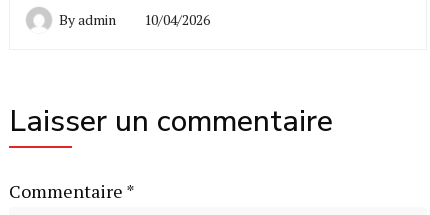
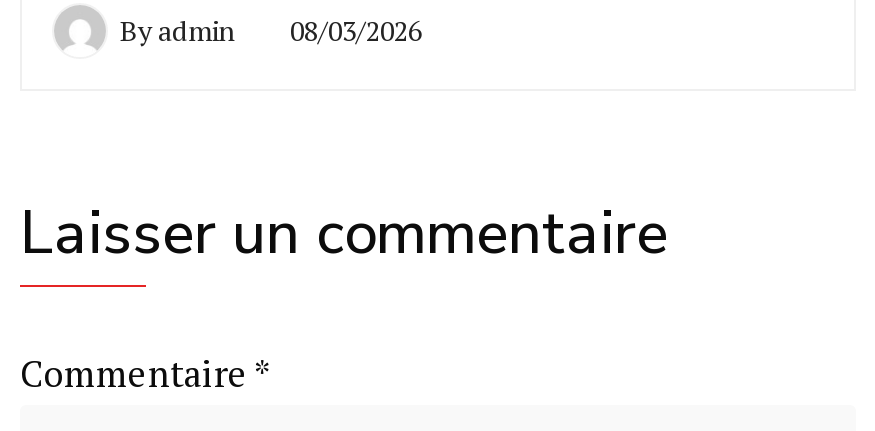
- Byadmin 10/04/2026
+ Byadmin 08/03/2026
